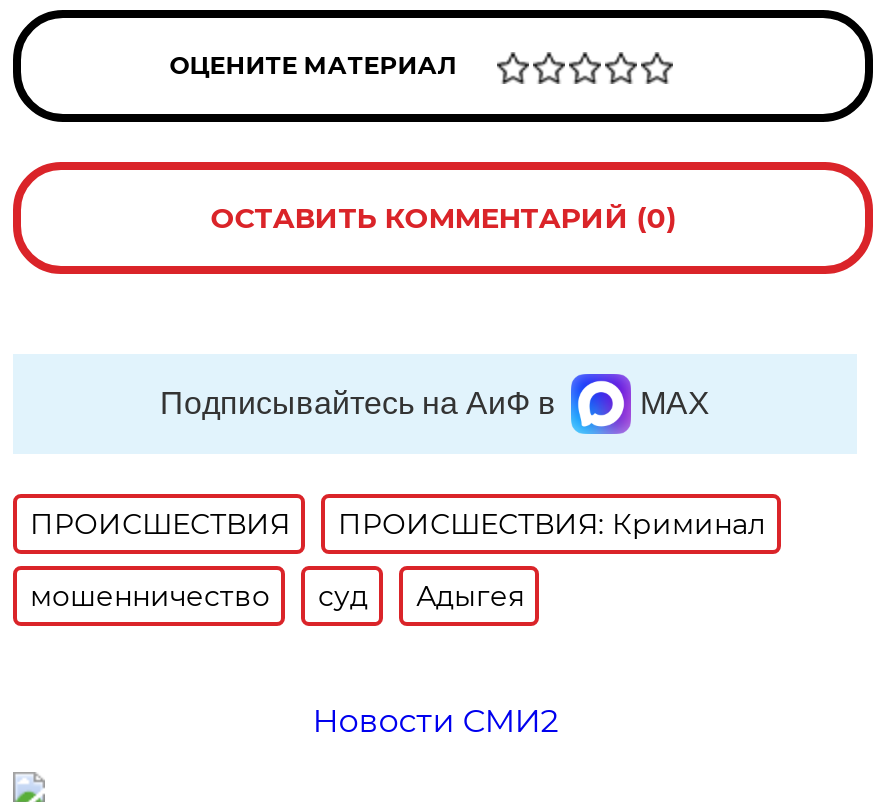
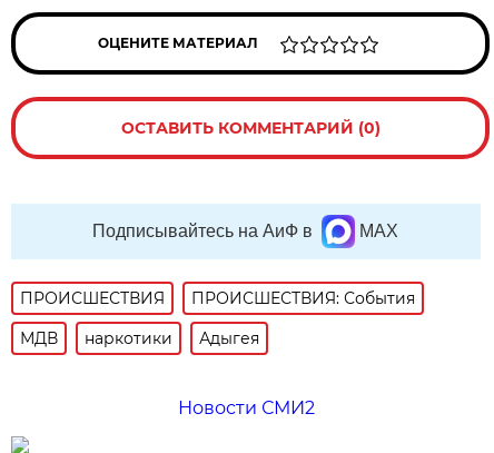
- ПРОИСШЕСТВИЯ: Криминал
+ ПРОИСШЕСТВИЯ: События

- мошенничество
- суд
+ МДВ
+ наркотики
